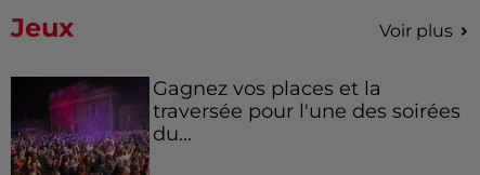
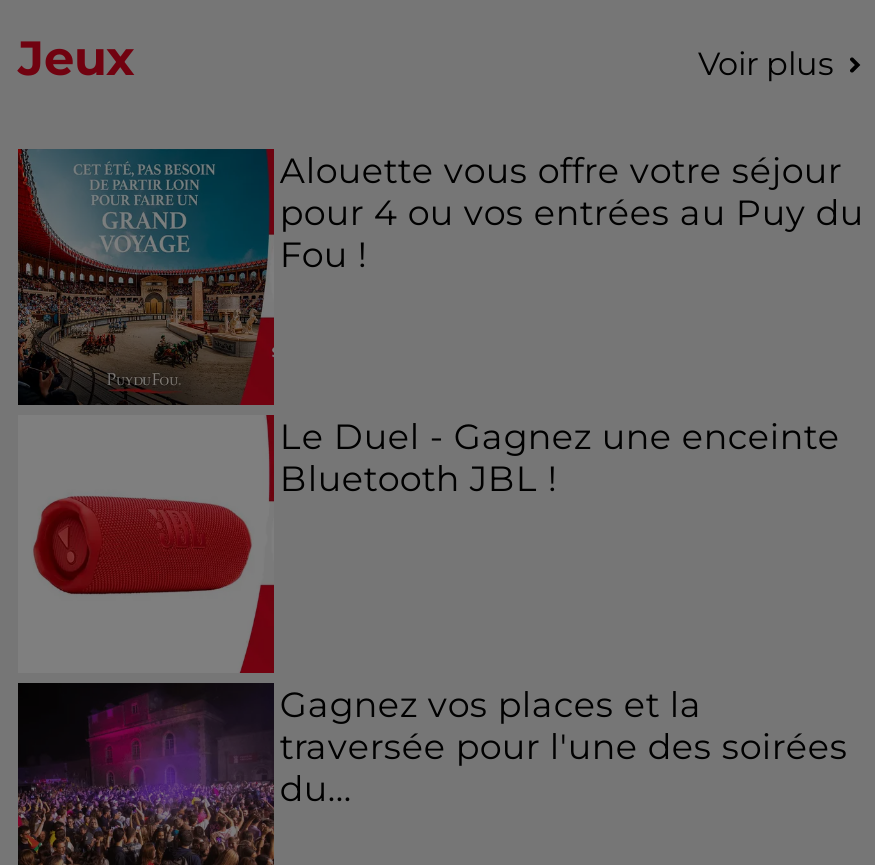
+ [image]
+ Alouette vous offre votre séjour
+ pour 4 ou vos entrées au Puy du
+ Fou !

+ [image]
+ Le Duel - Gagnez une enceinte
+ Bluetooth JBL !
